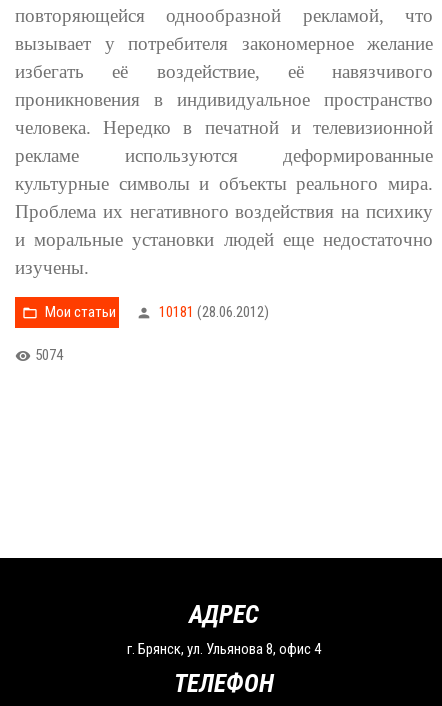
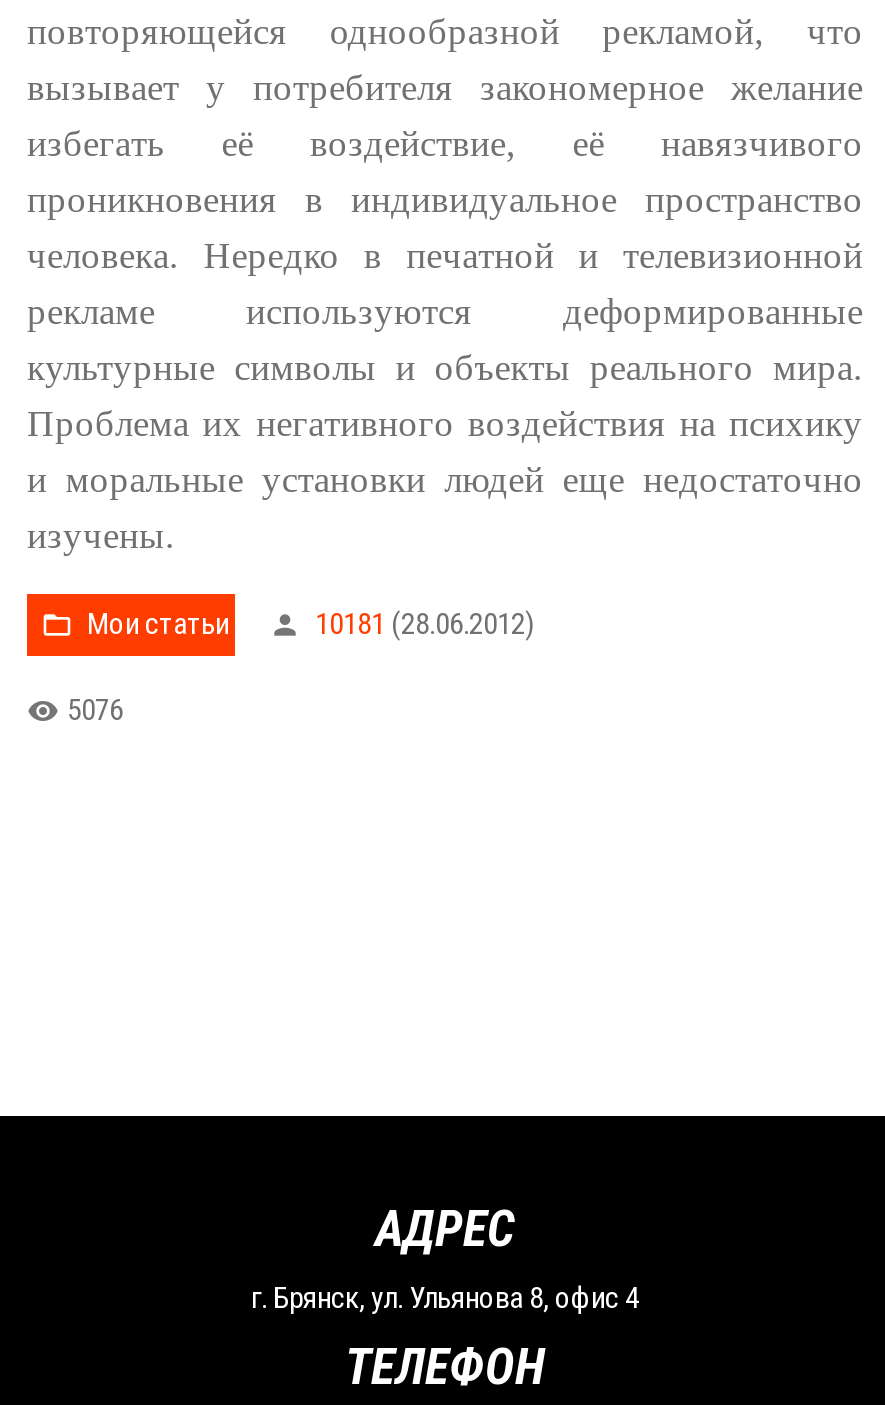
- 5074
+ 5076
